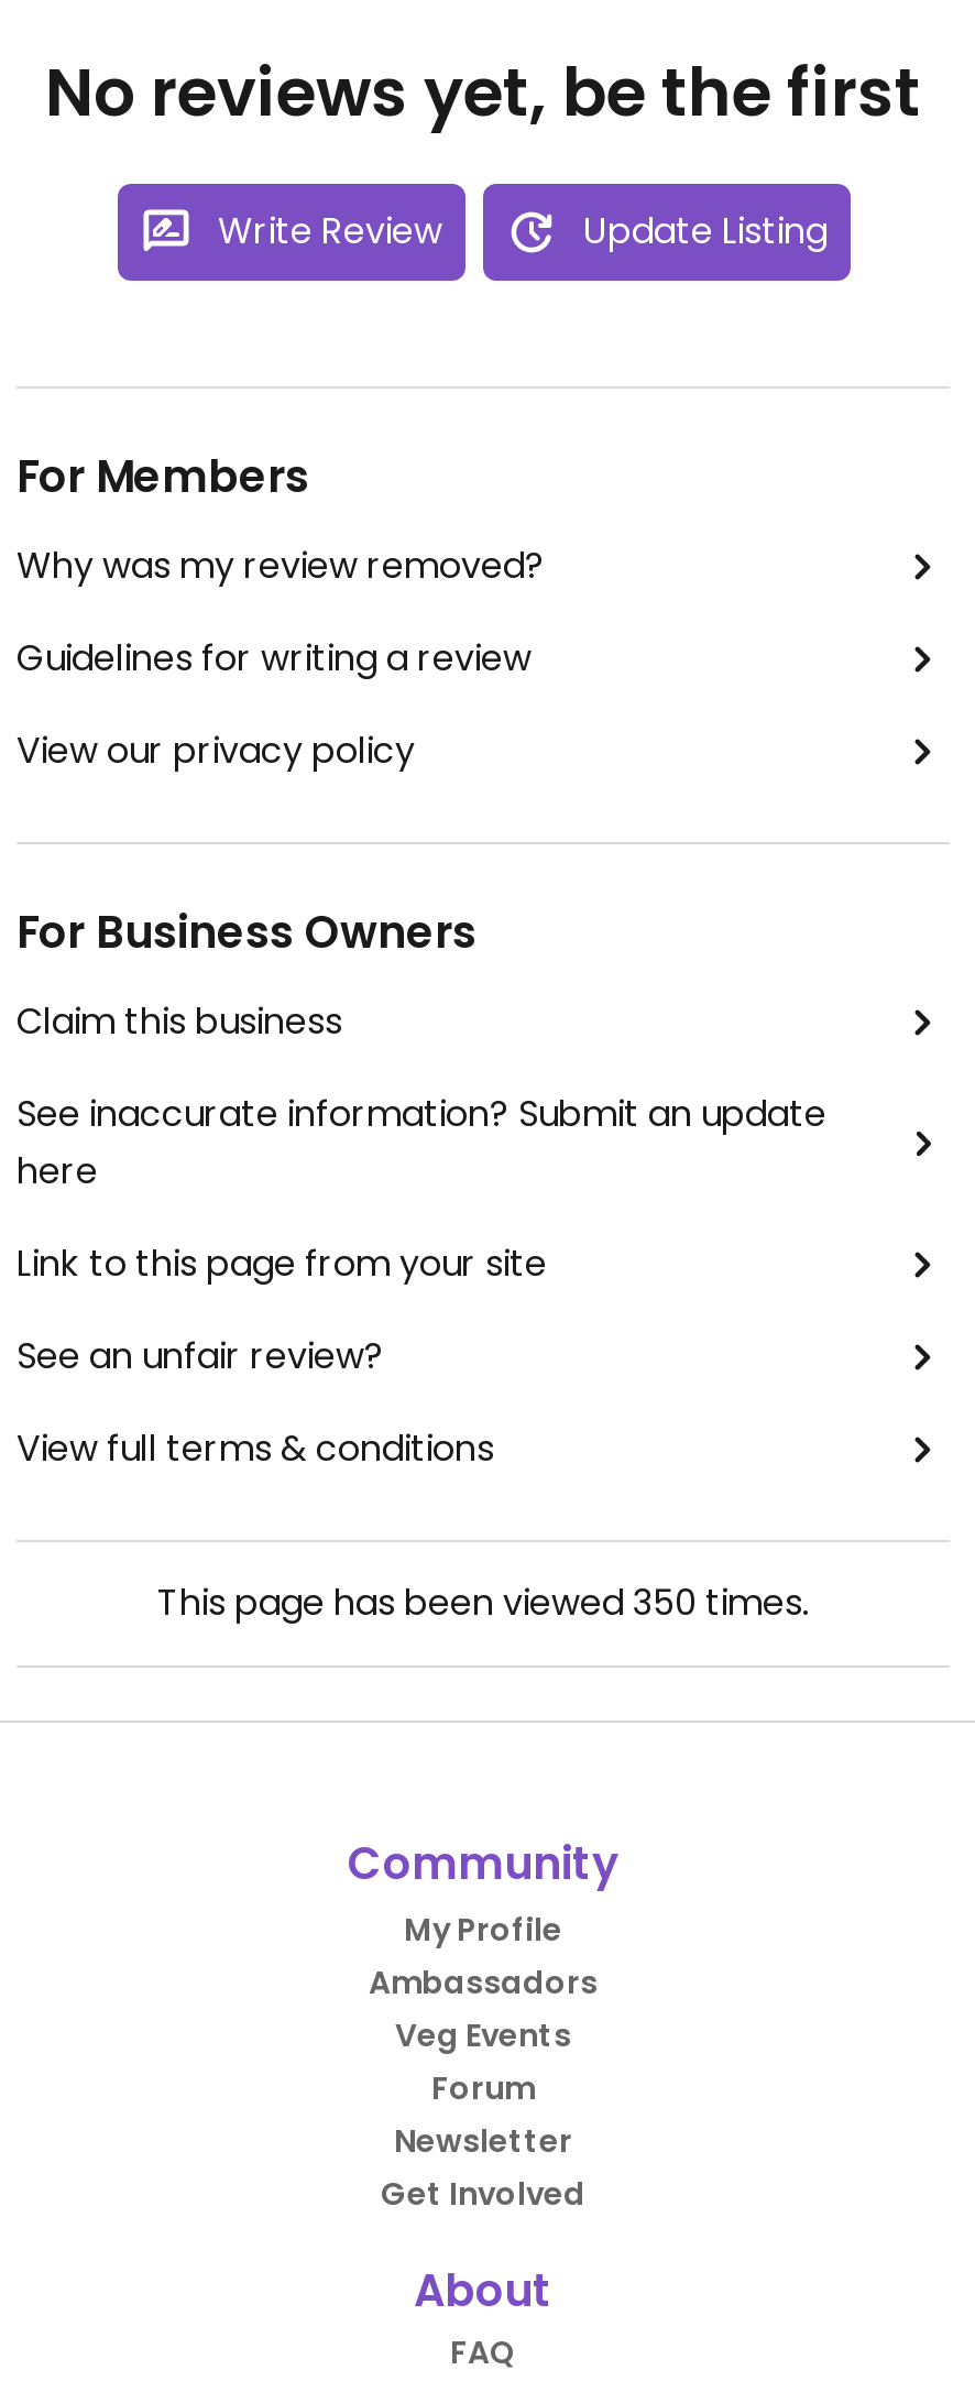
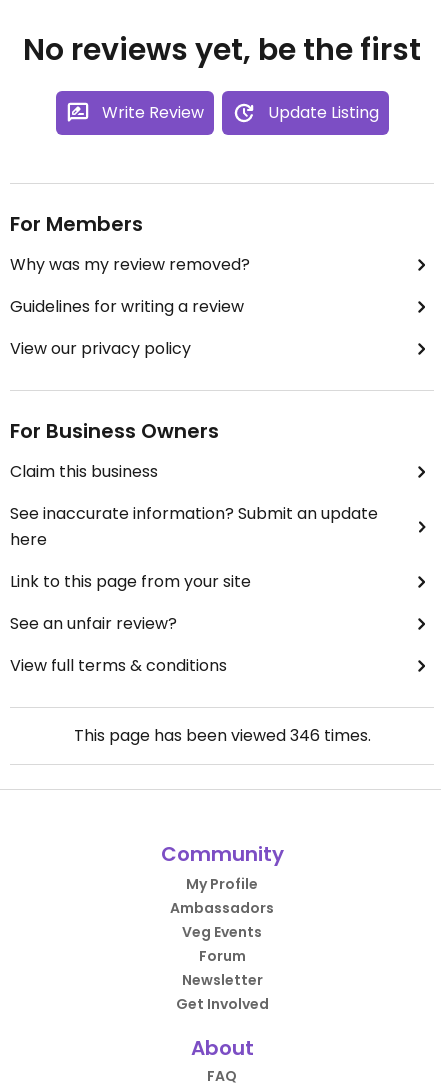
- This page has been viewed 350 times.
+ This page has been viewed 346 times.
